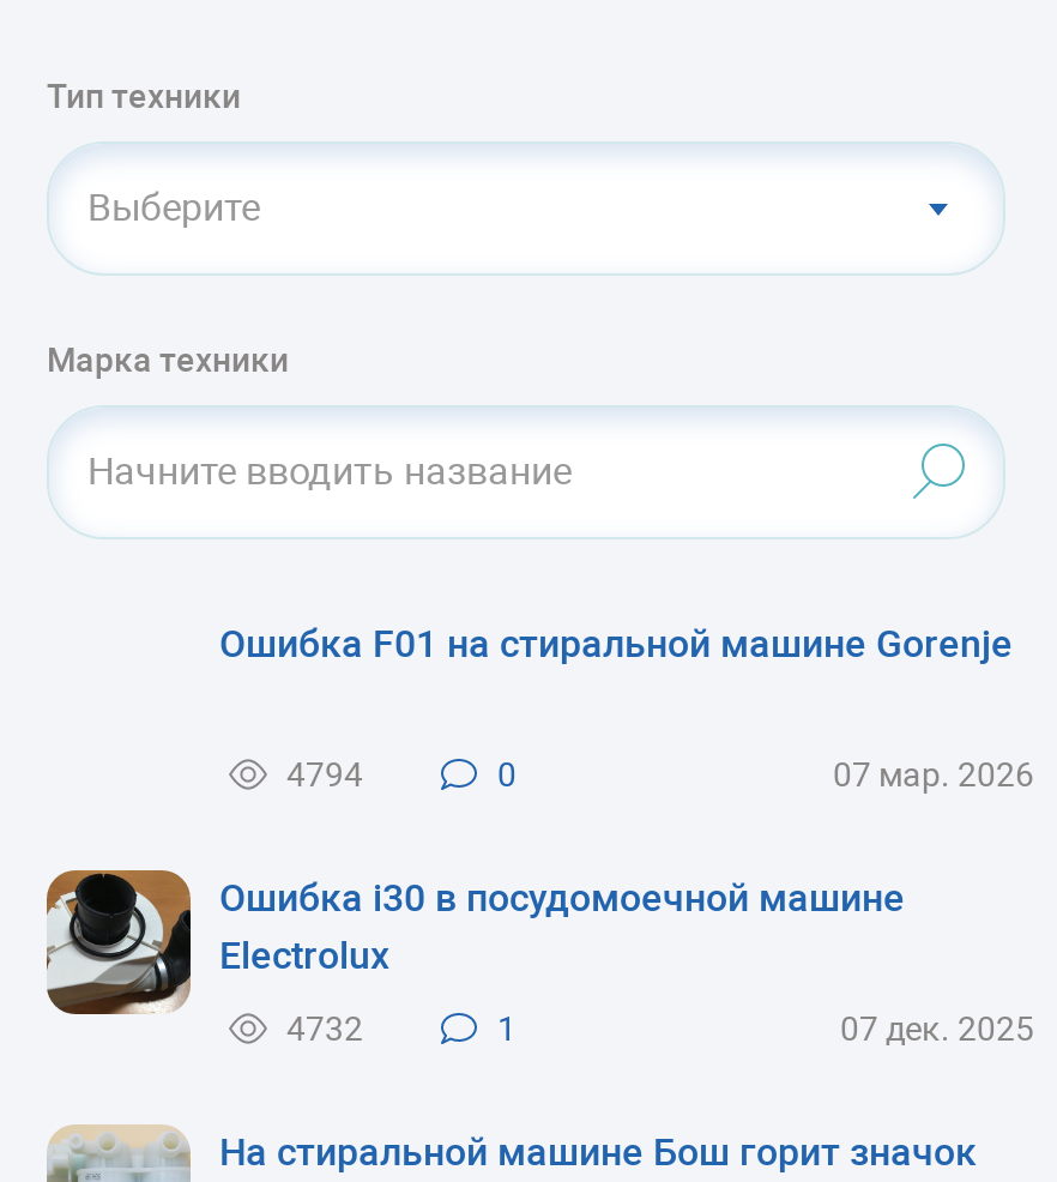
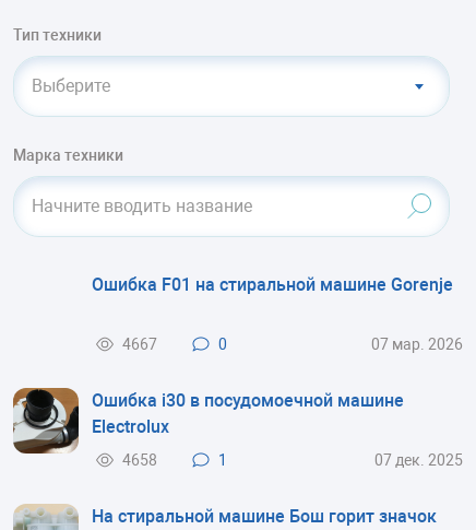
- 4794
+ 4667

- 4732
+ 4658
